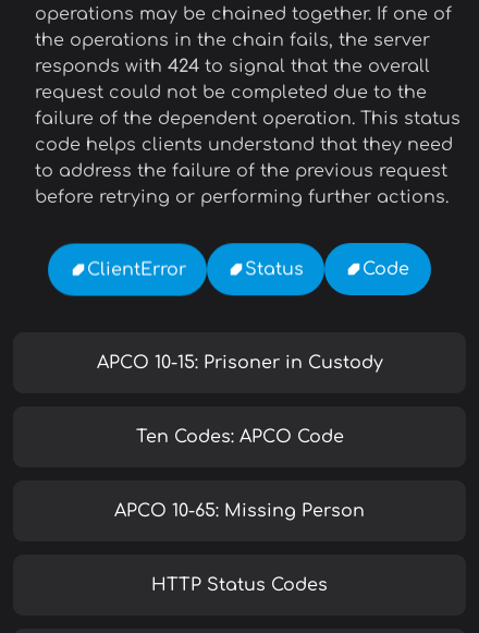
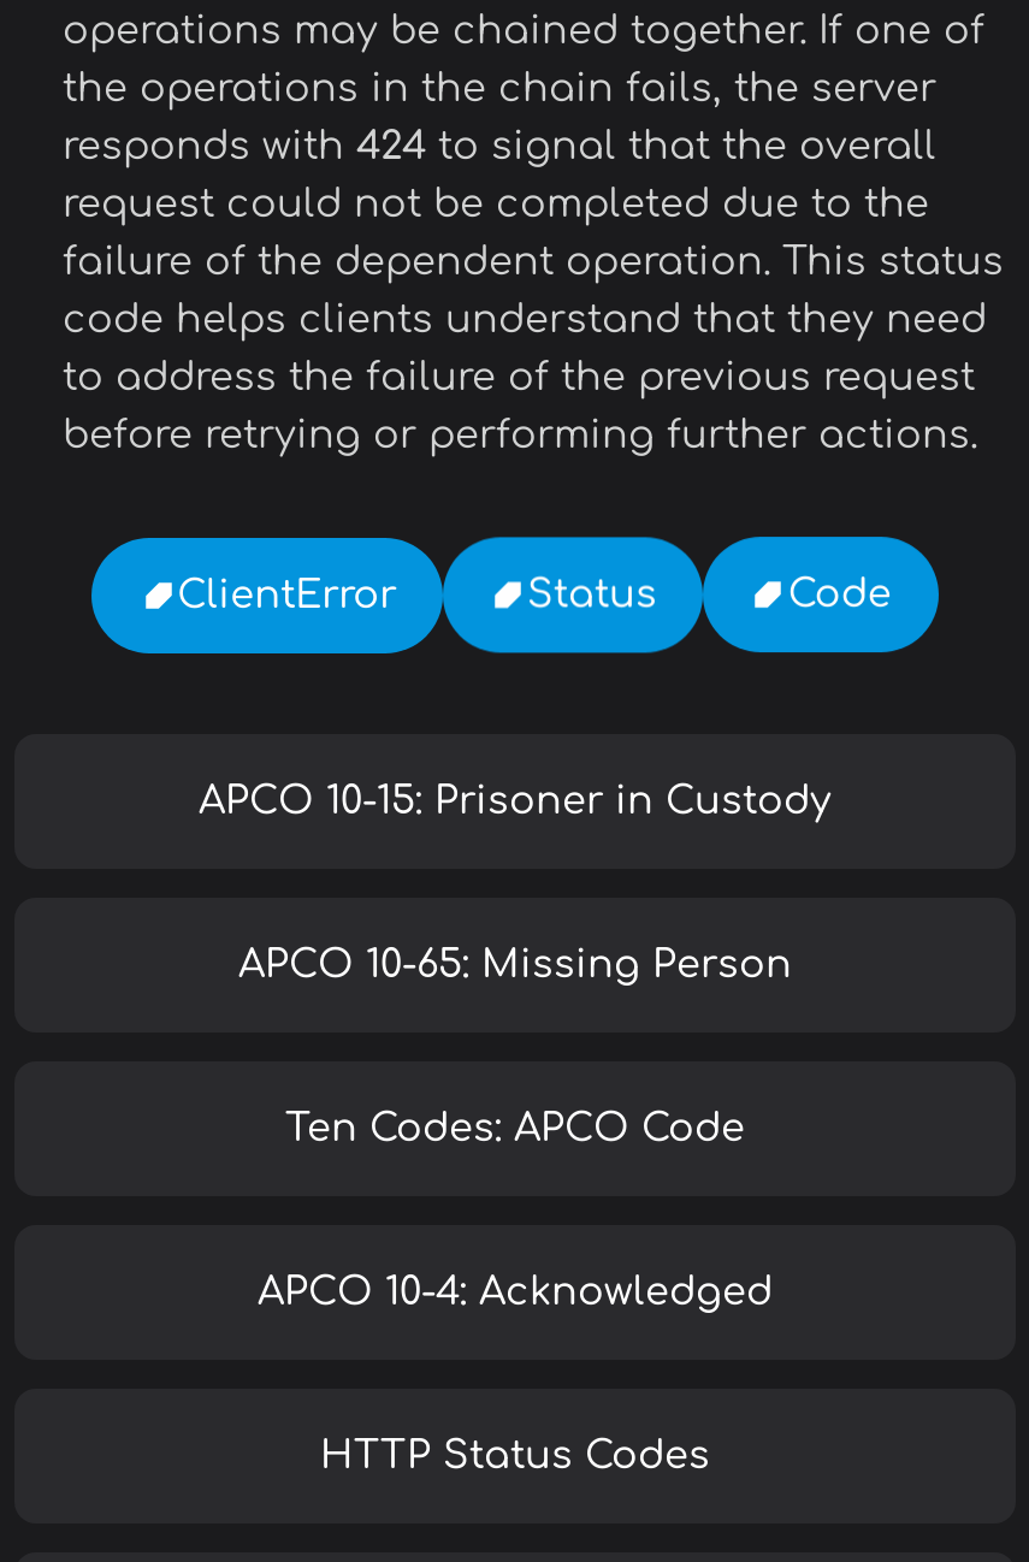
+ APCO 10-4: Acknowledged

moved up: APCO 10-65: Missing Person
